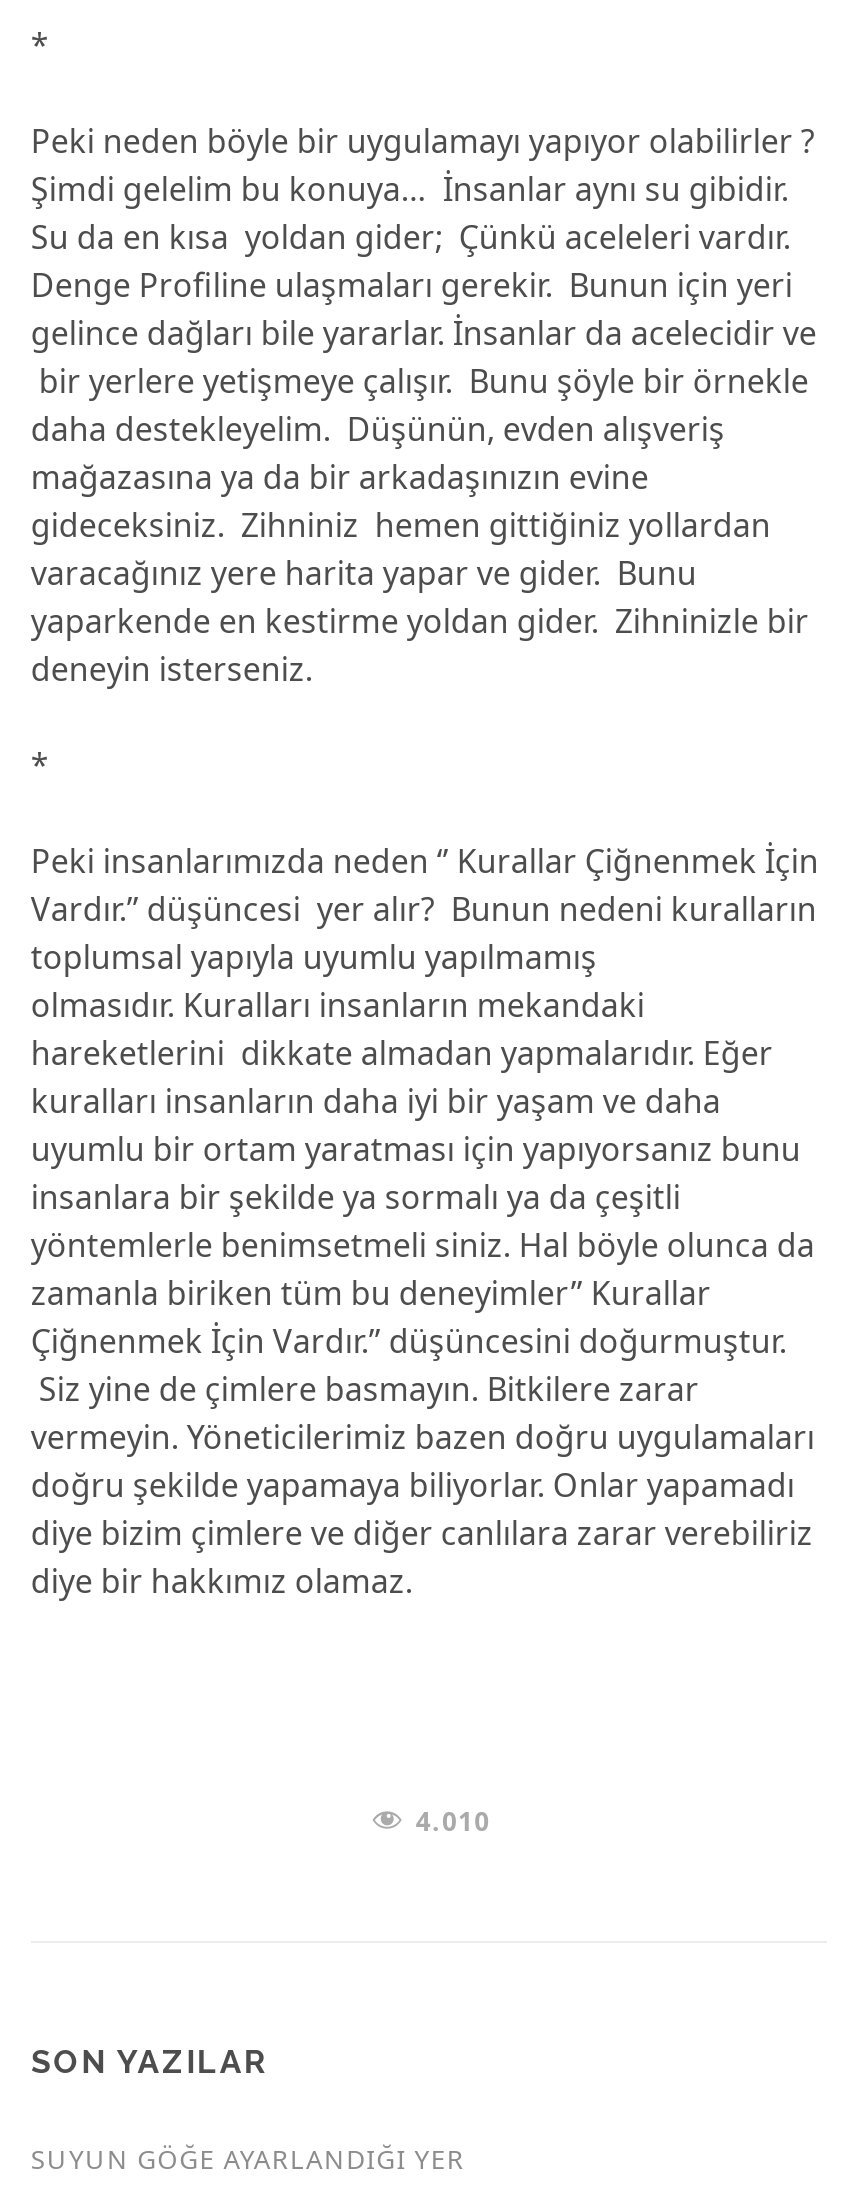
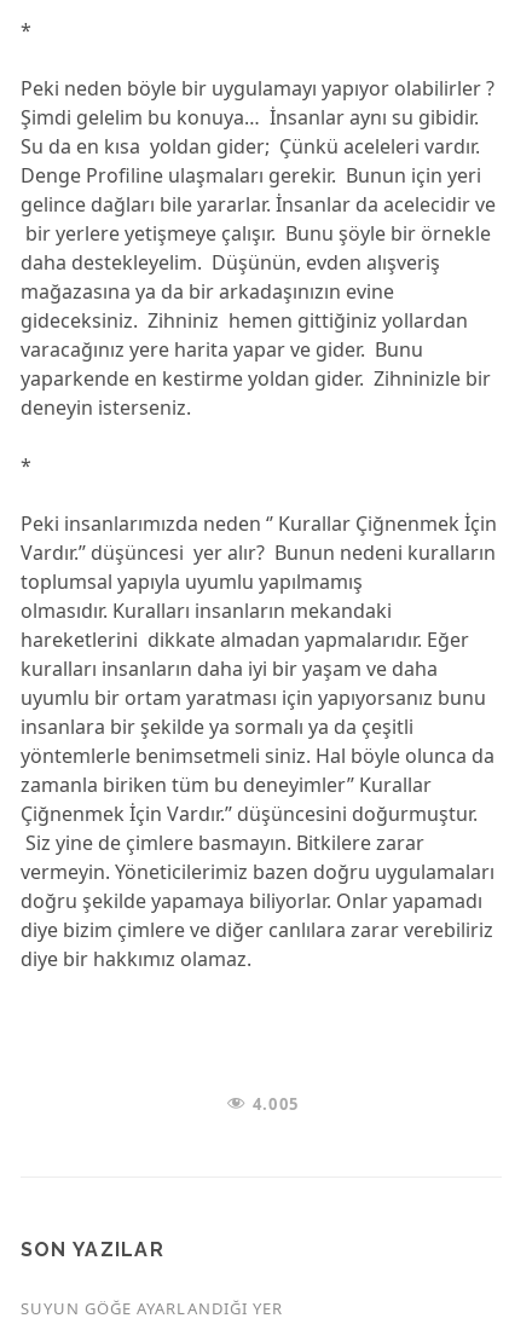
- 4.010
+ 4.005
